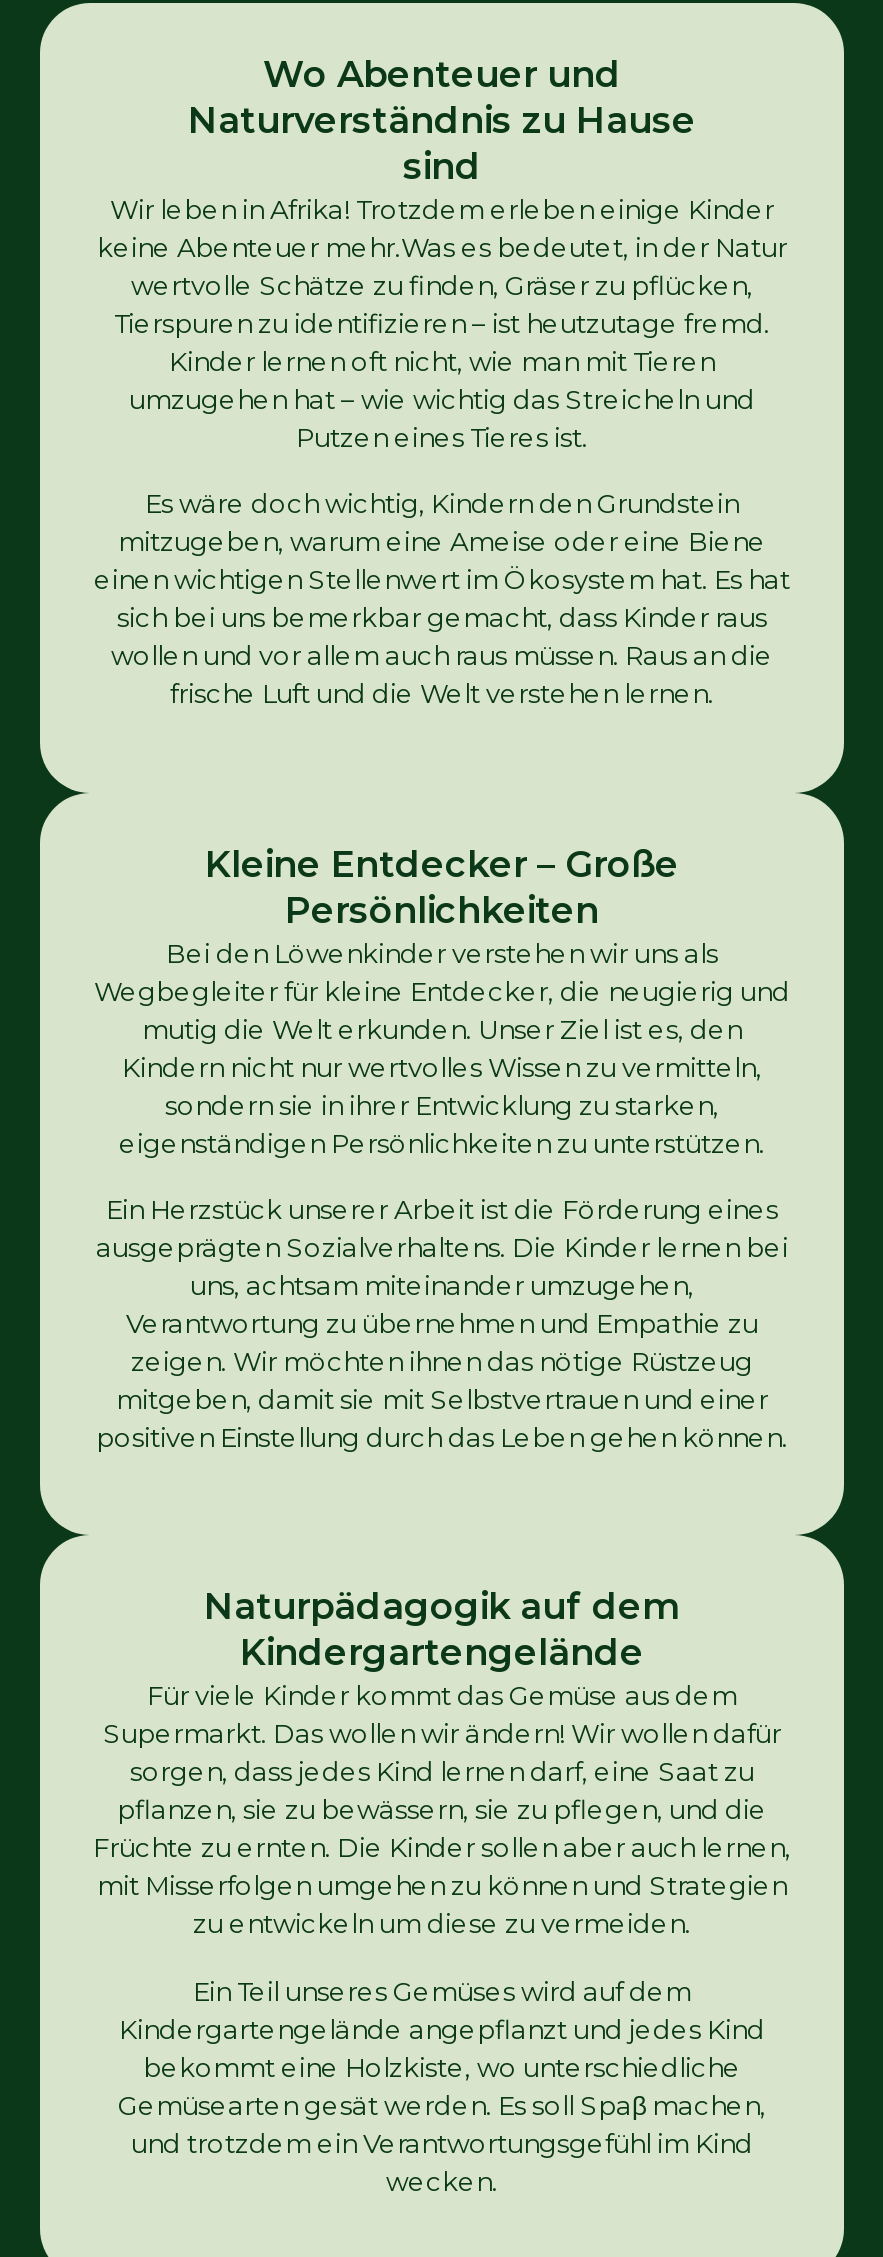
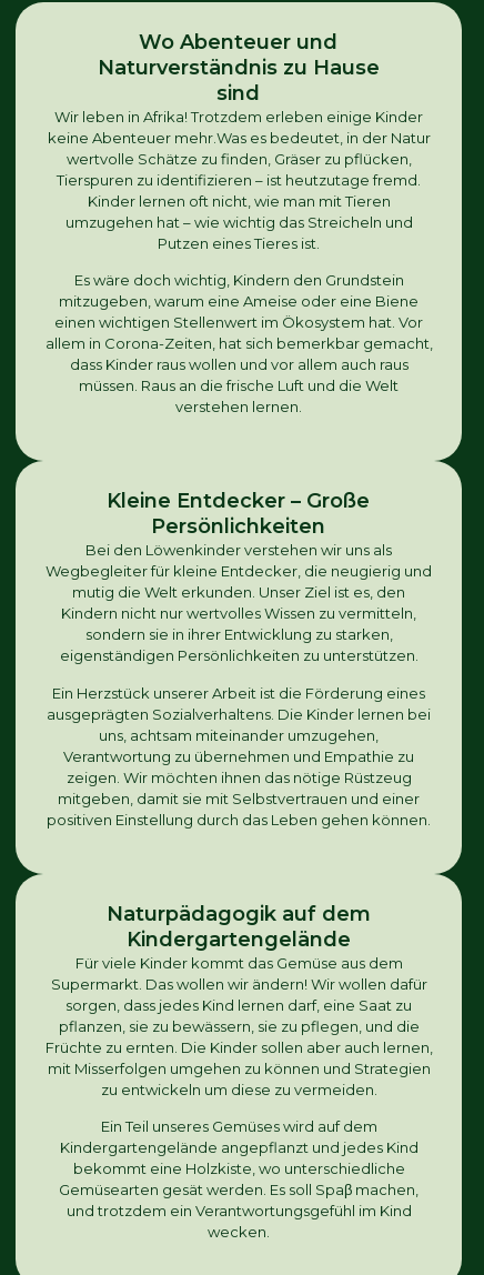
- einen wichtigen Stellenwert im Ökosystem hat. Es hat
- sich bei uns bemerkbar gemacht, dass Kinder raus
- wollen und vor allem auch raus müssen. Raus an die
- frische Luft und die Welt verstehen lernen.
+ einen wichtigen Stellenwert im Ökosystem hat. Vor
+ allem in Corona-Zeiten, hat sich bemerkbar gemacht,
+ dass Kinder raus wollen und vor allem auch raus
+ müssen. Raus an die frische Luft und die Welt
+ verstehen lernen.
